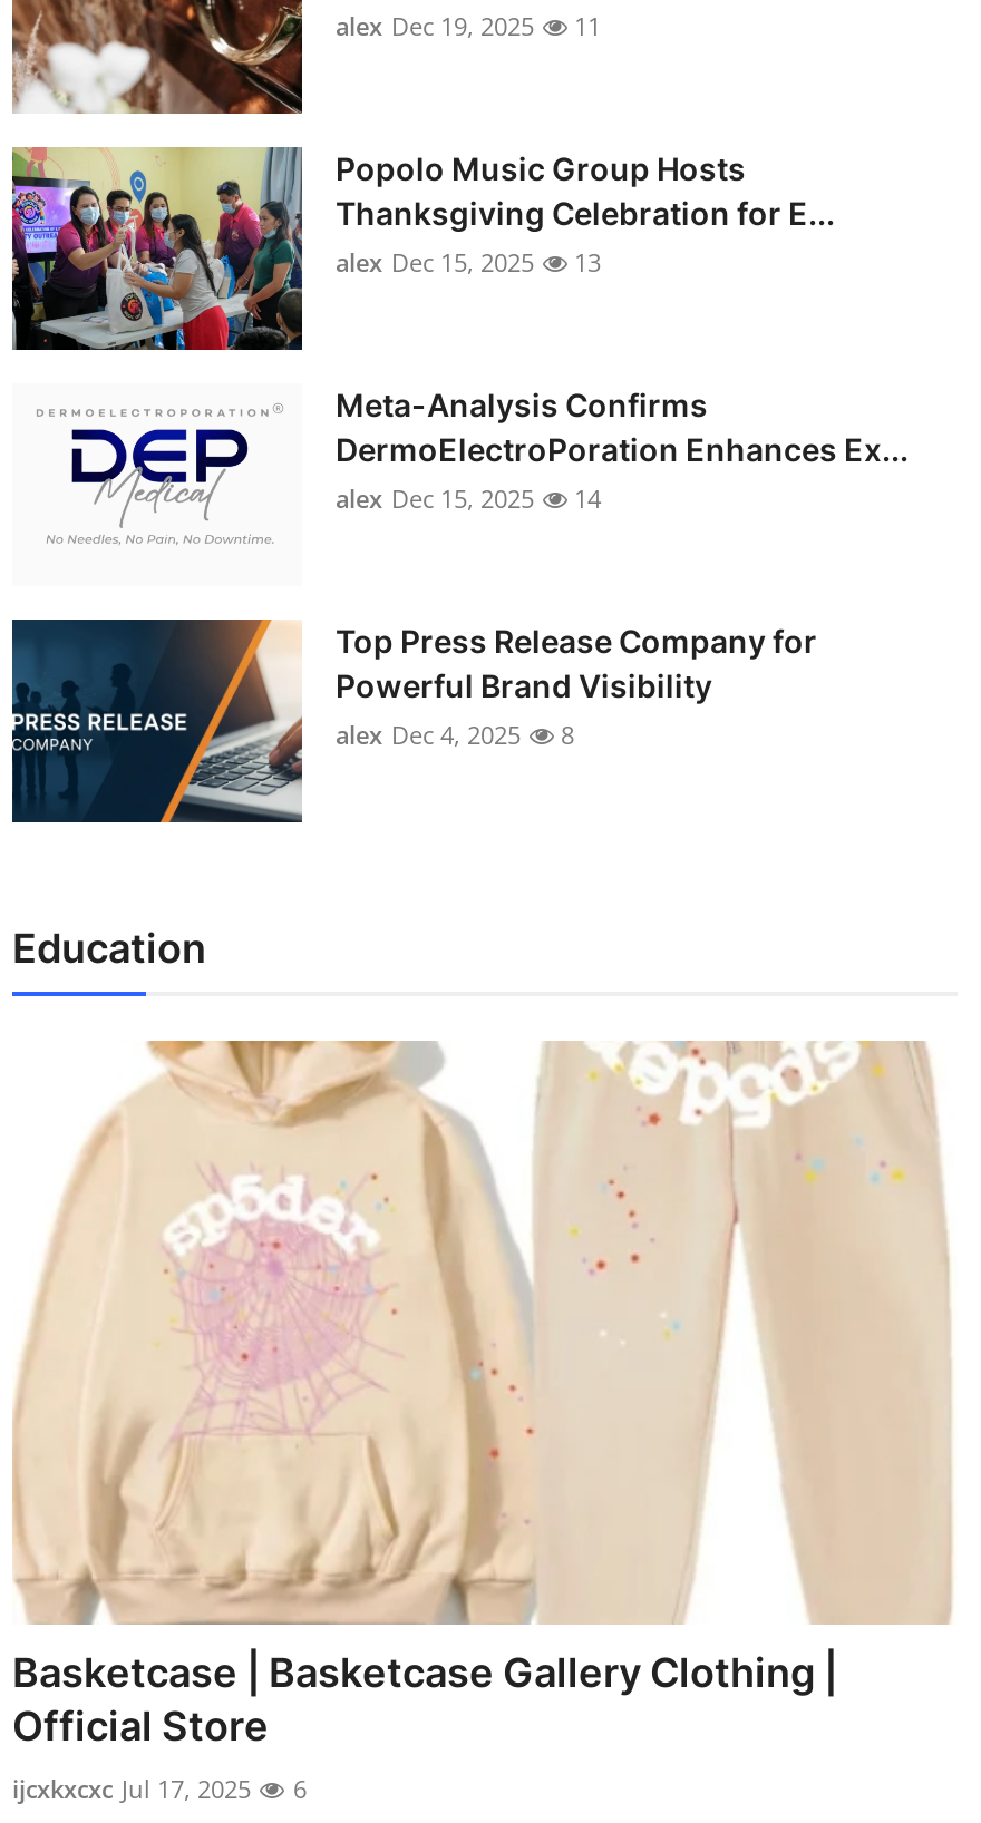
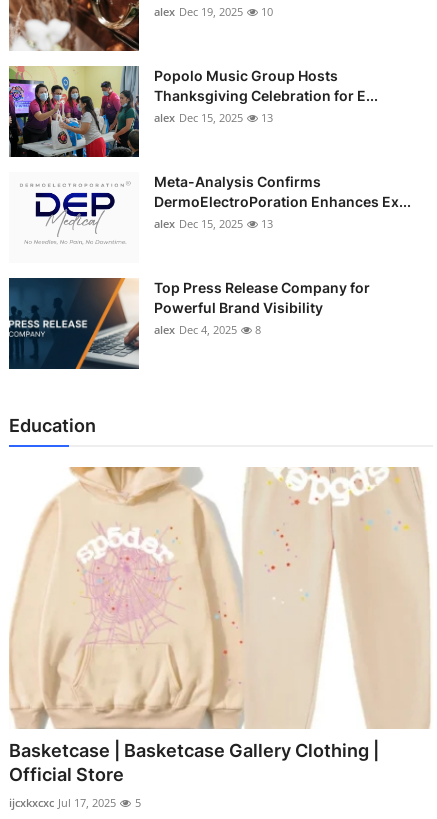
- alex Dec 19, 2025 11
+ alex Dec 19, 2025 10

- alex Dec 15, 2025 14
+ alex Dec 15, 2025 13

- ijcxkxcxc Jul 17, 2025 6
+ ijcxkxcxc Jul 17, 2025 5
